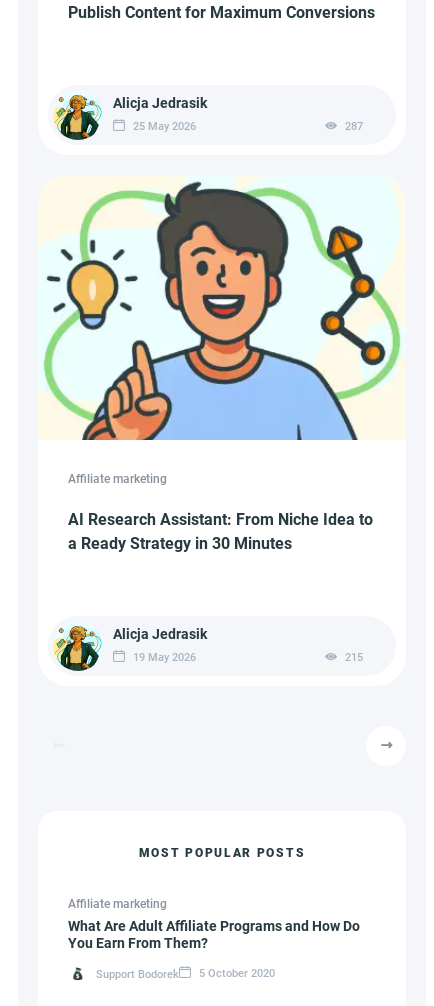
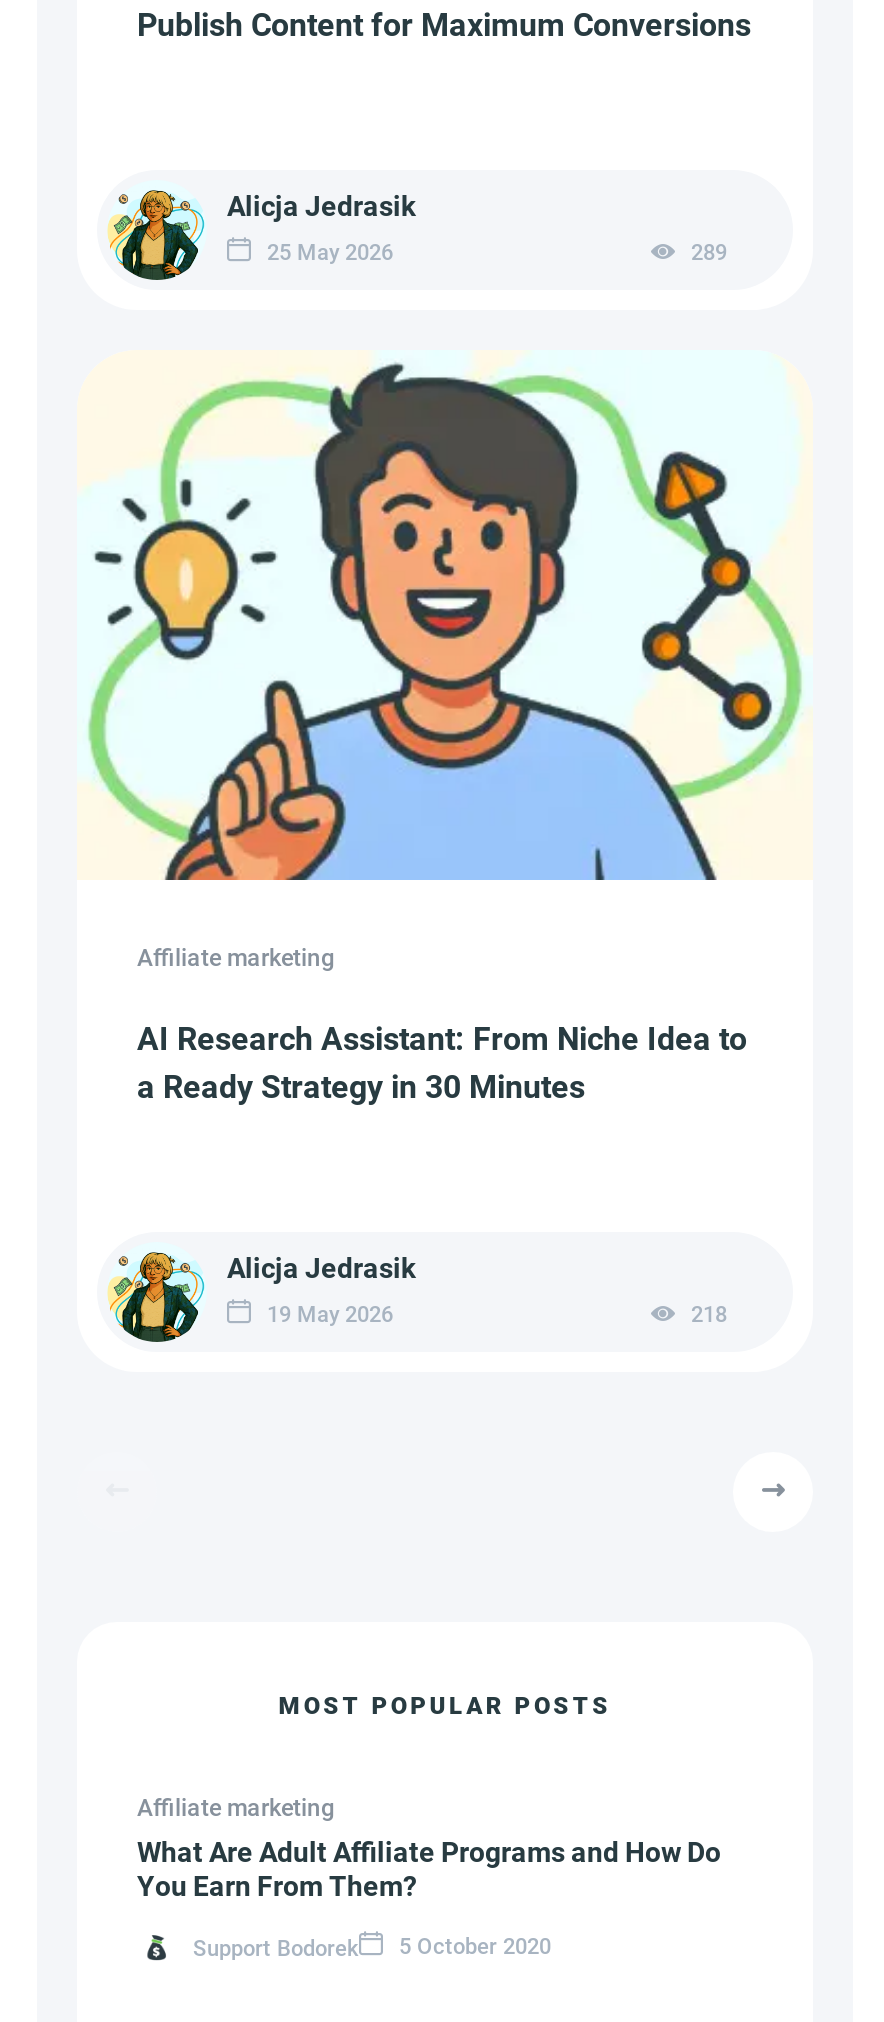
- 287
+ 289

- 215
+ 218
